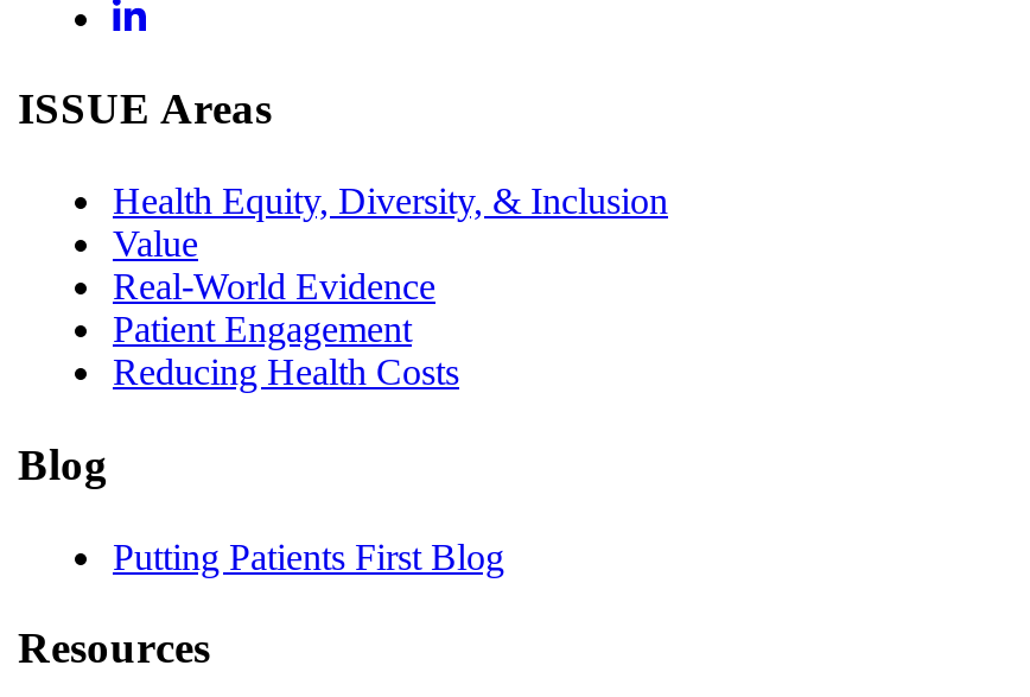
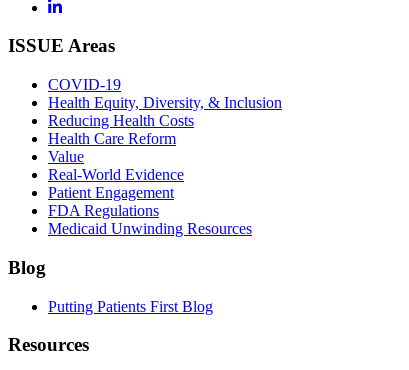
+ COVID-19

+ Health Care Reform

moved up: Reducing Health Costs

+ FDA Regulations
+ Medicaid Unwinding Resources
